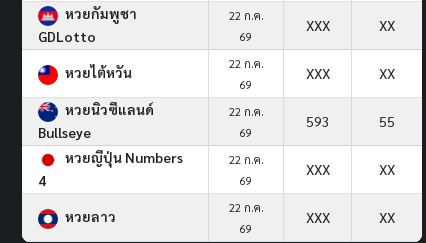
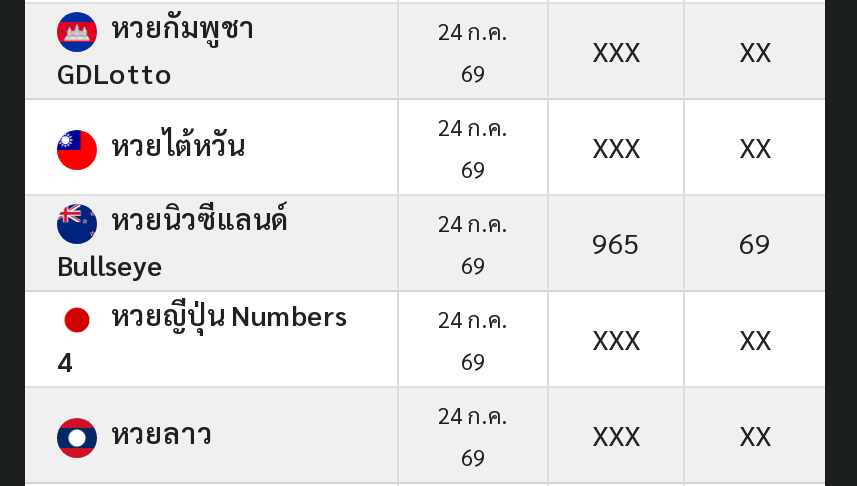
- 22 ก.ค.
+ 24 ก.ค.

- 22 ก.ค.
+ 24 ก.ค.

- 22 ก.ค.
+ 24 ก.ค.

- 593
+ 965

- 55
+ 69

- 22 ก.ค.
+ 24 ก.ค.

- 22 ก.ค.
+ 24 ก.ค.
